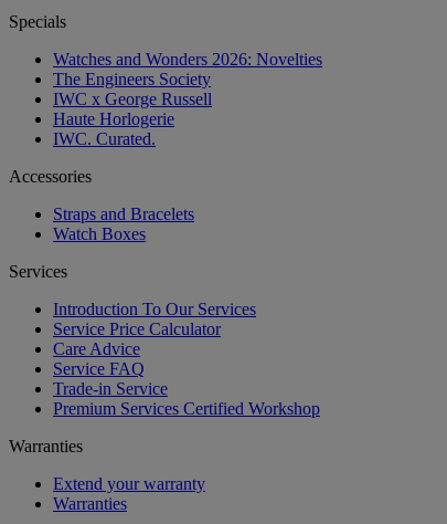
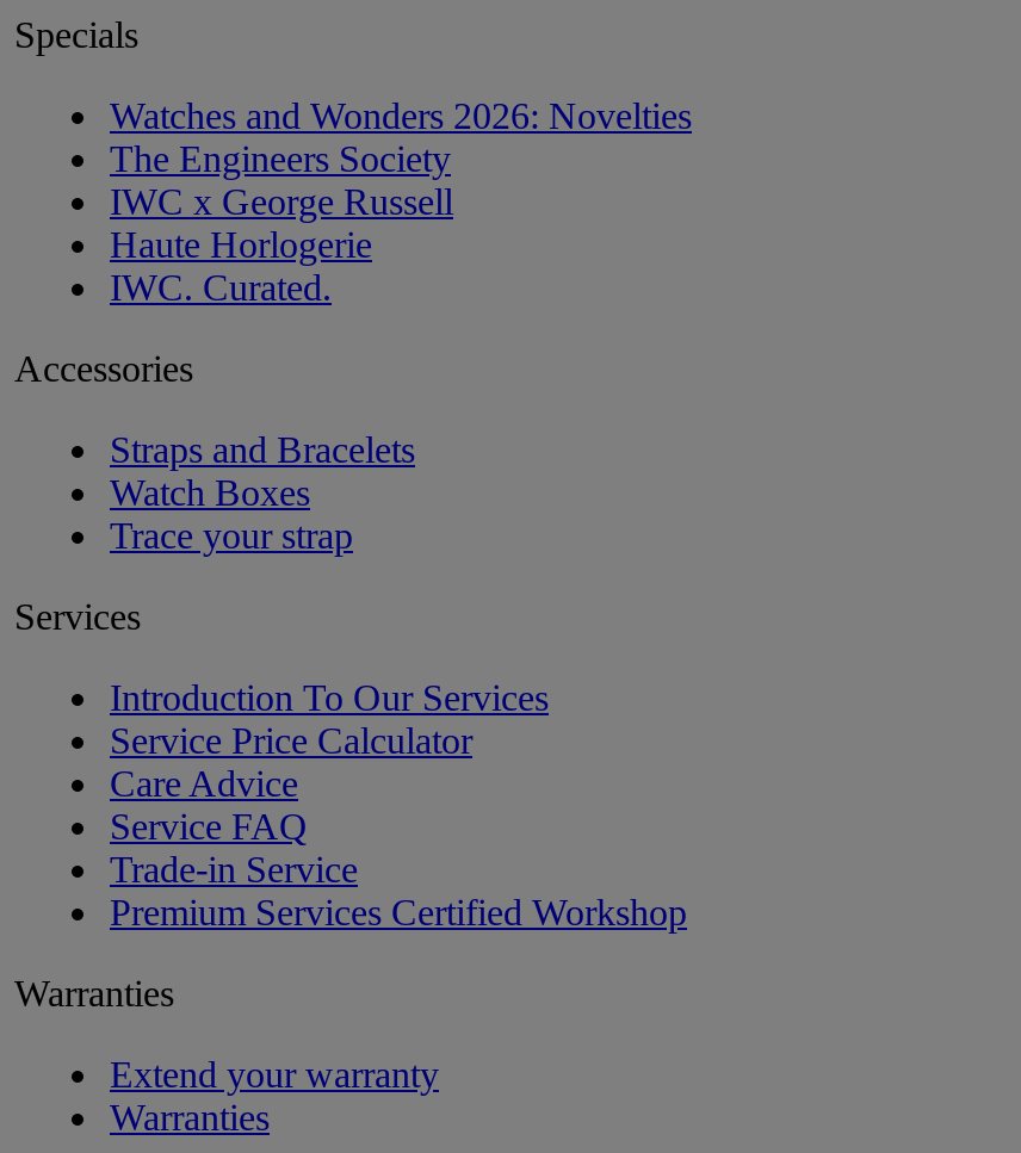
+ Trace your strap
